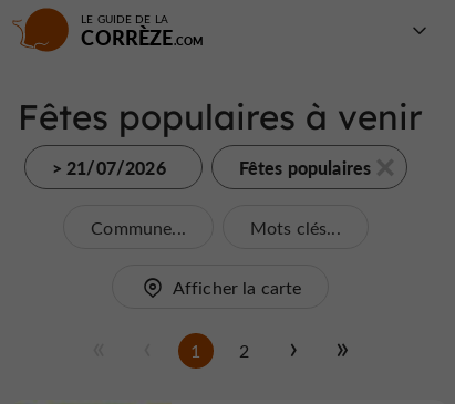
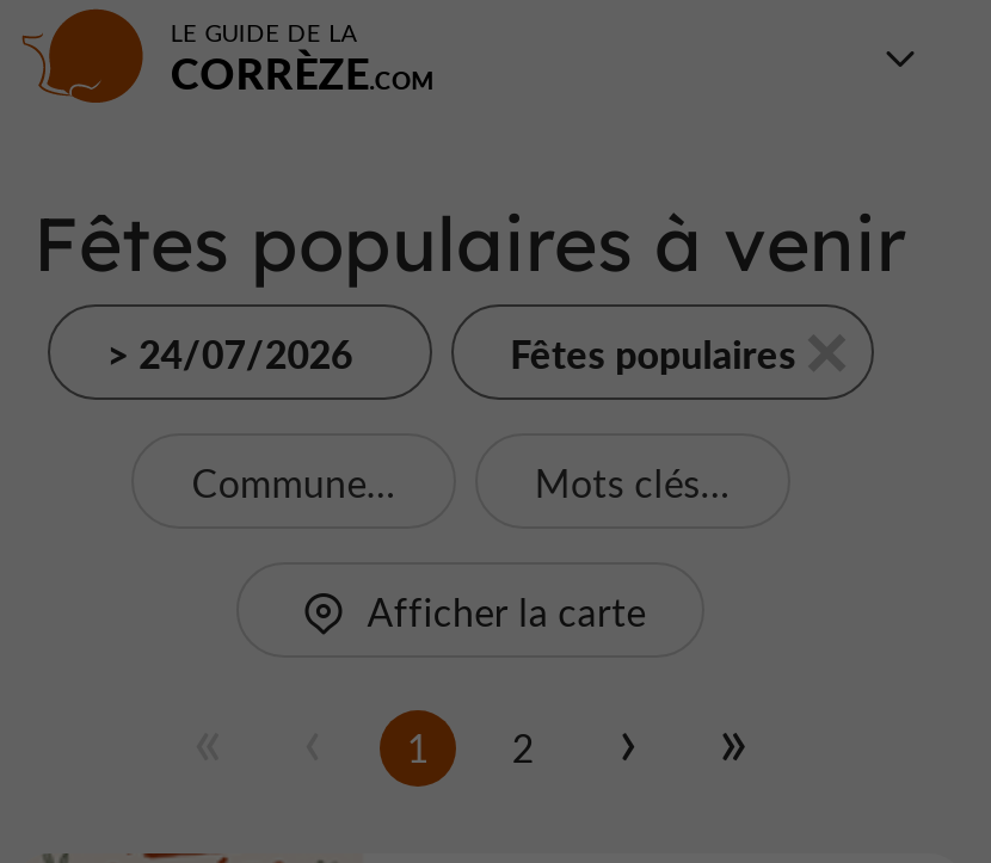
- > 21/07/2026
+ > 24/07/2026
